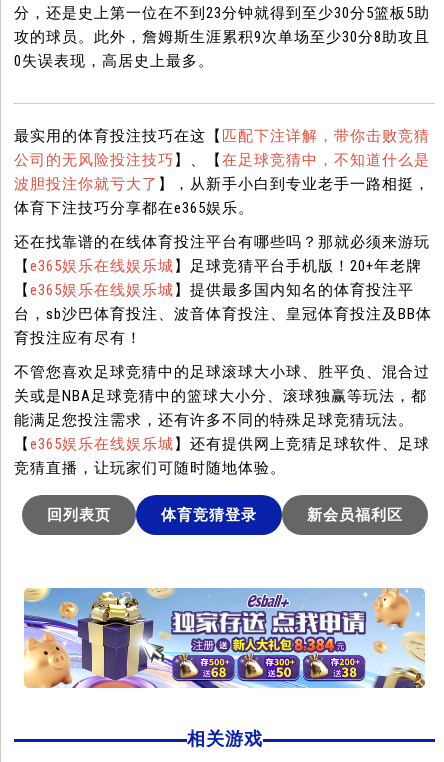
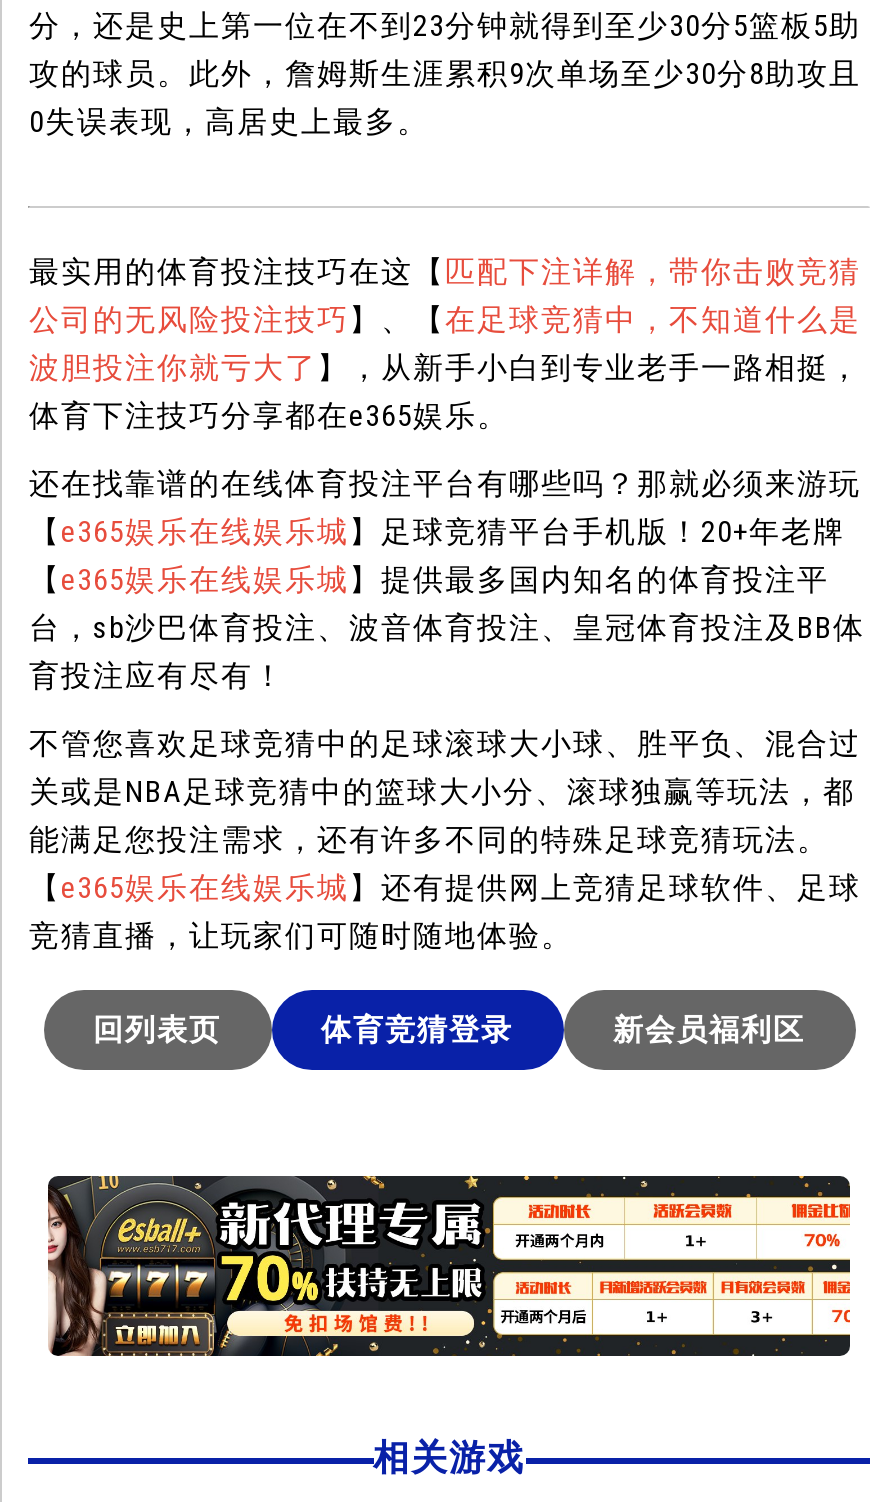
- [image]
+ [image]
